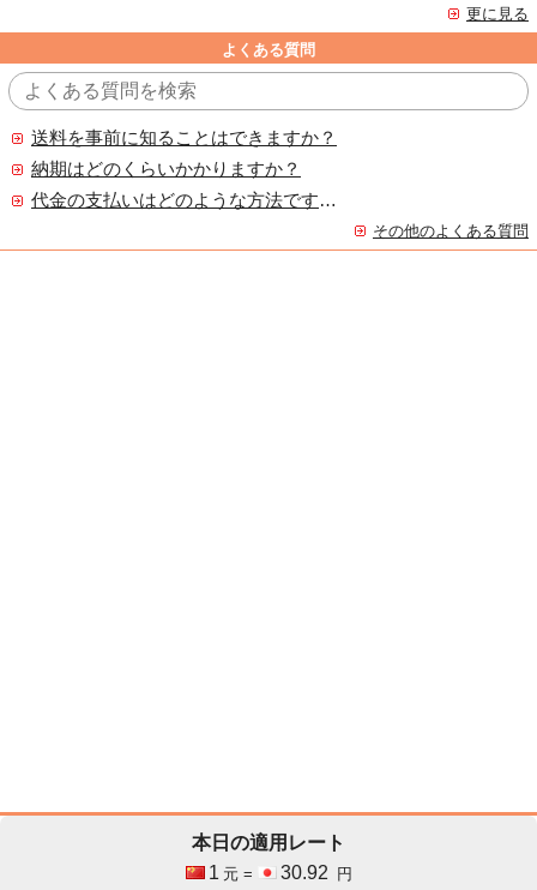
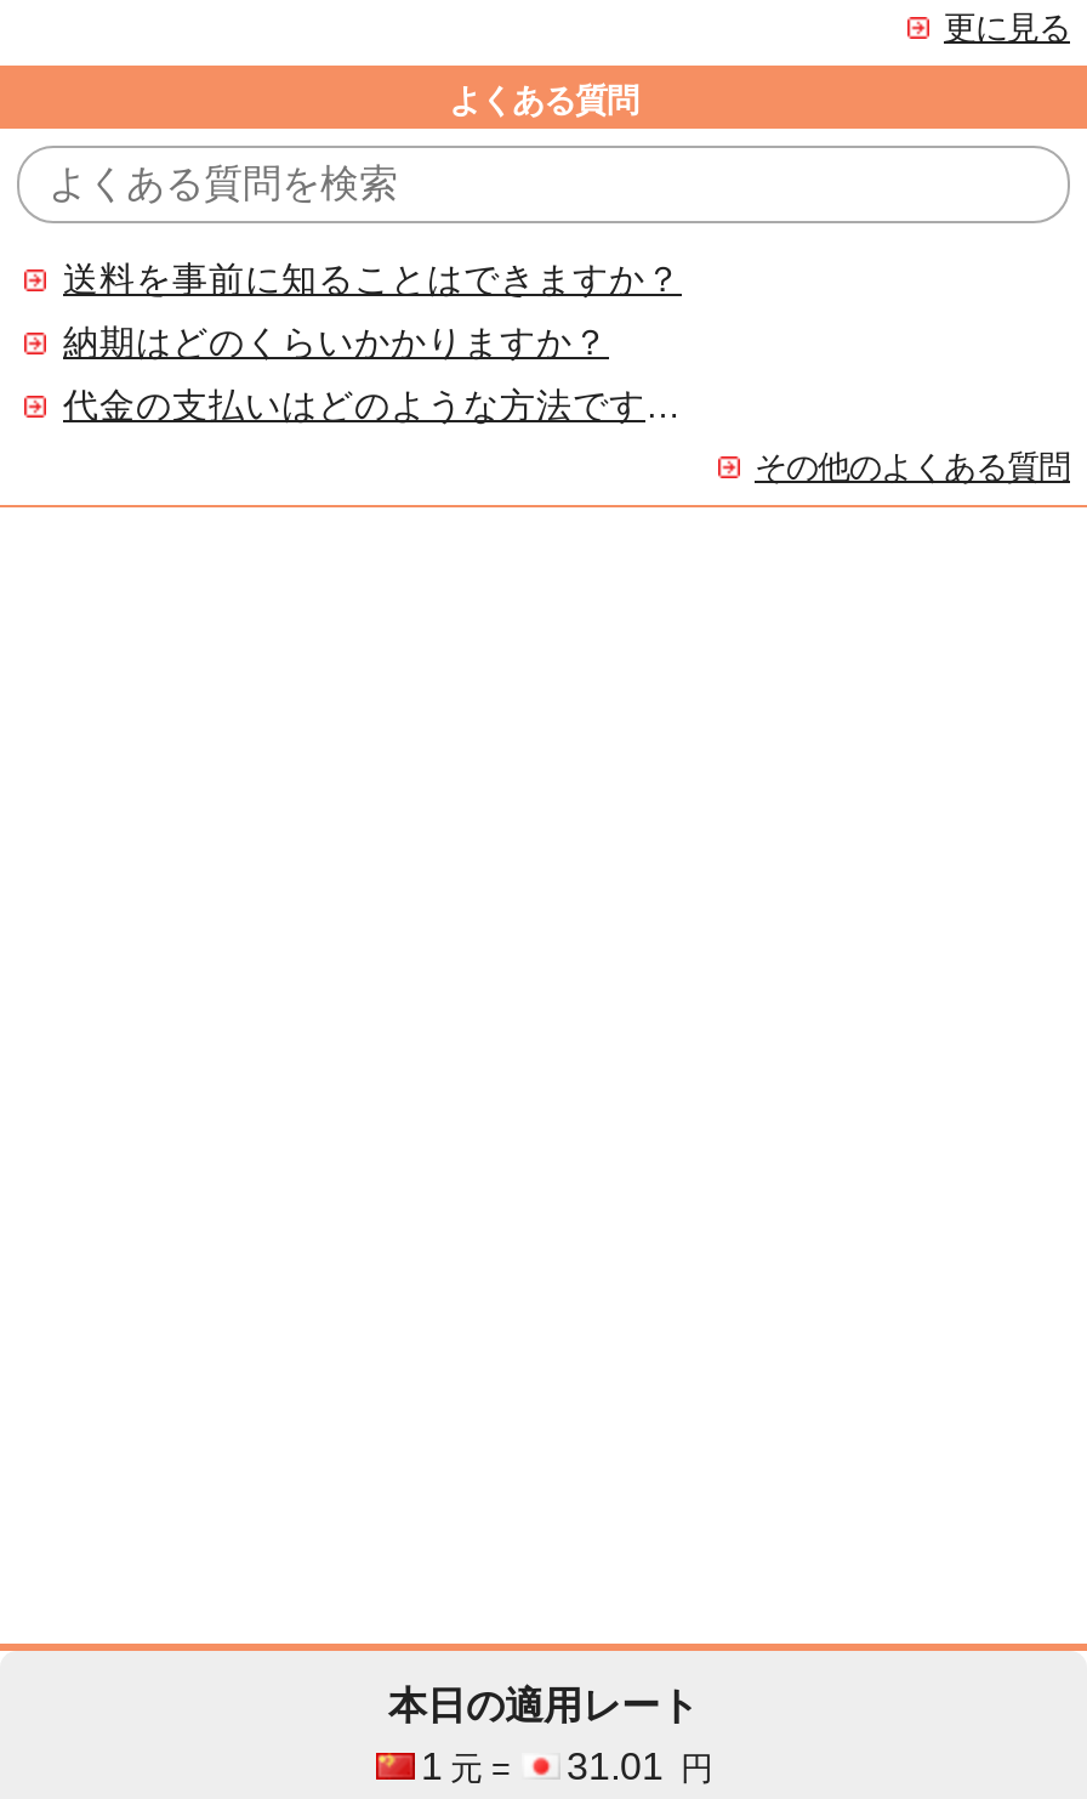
- 1 元 = 30.92 円
+ 1 元 = 31.01 円
